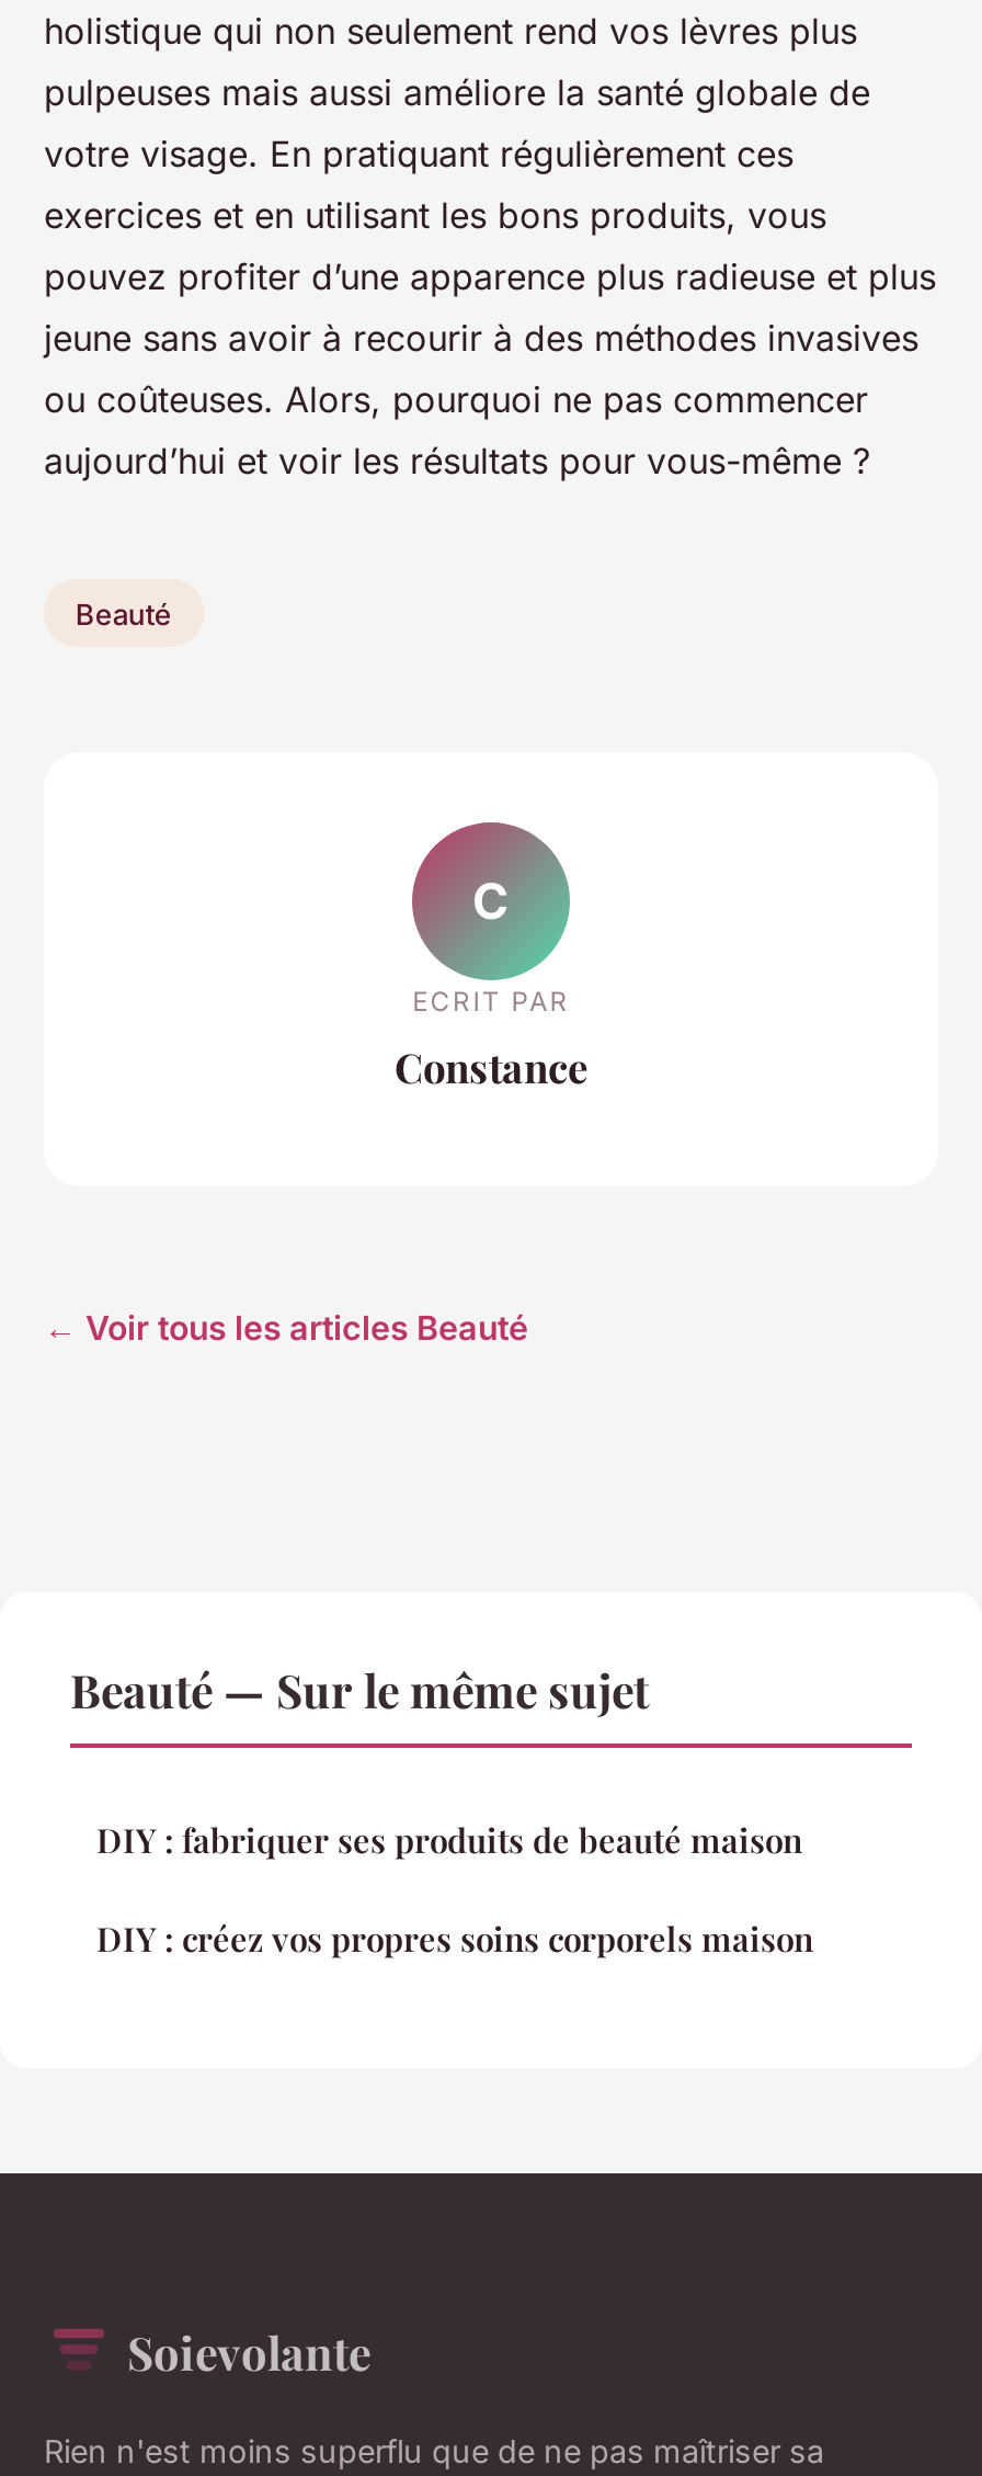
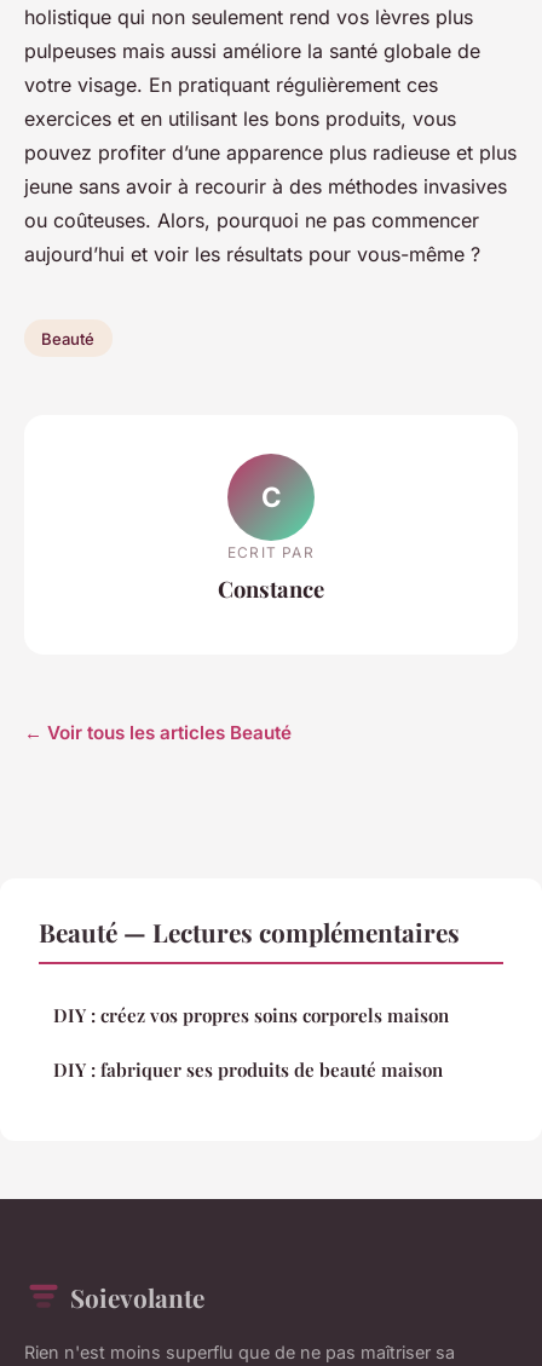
- Beauté — Sur le même sujet
+ Beauté — Lectures complémentaires

moved down: DIY : fabriquer ses produits de beauté maison

moved up: DIY : créez vos propres soins corporels maison
